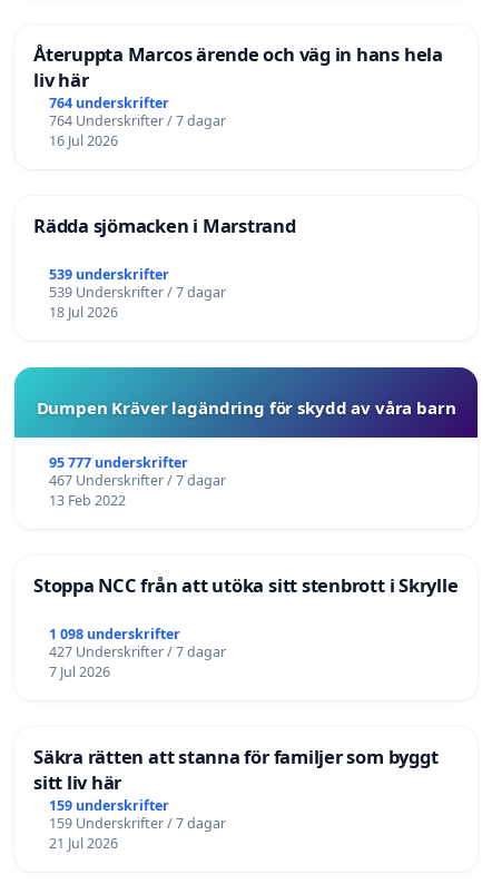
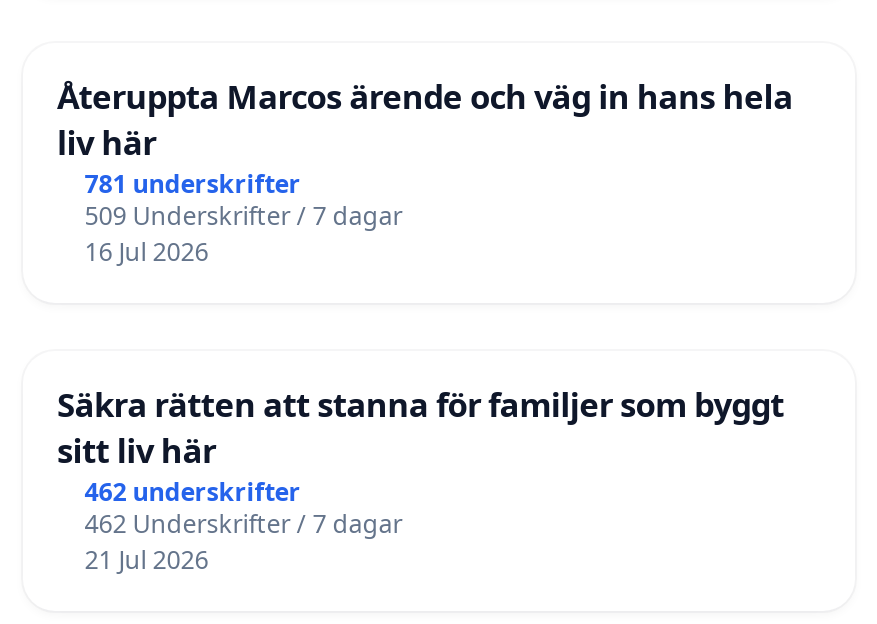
- 764 underskrifter
+ 781 underskrifter

- 764 Underskrifter / 7 dagar
+ 509 Underskrifter / 7 dagar

- Rädda sjömacken i Marstrand
- 539 underskrifter
- 539 Underskrifter / 7 dagar
- 18 Jul 2026

- Dumpen Kräver lagändring för skydd av våra barn
- 95 777 underskrifter
- 467 Underskrifter / 7 dagar
- 13 Feb 2022
- Stoppa NCC från att utöka sitt stenbrott i Skrylle
- 1 098 underskrifter
- 427 Underskrifter / 7 dagar
- 7 Jul 2026

- 159 underskrifter
+ 462 underskrifter

- 159 Underskrifter / 7 dagar
+ 462 Underskrifter / 7 dagar
